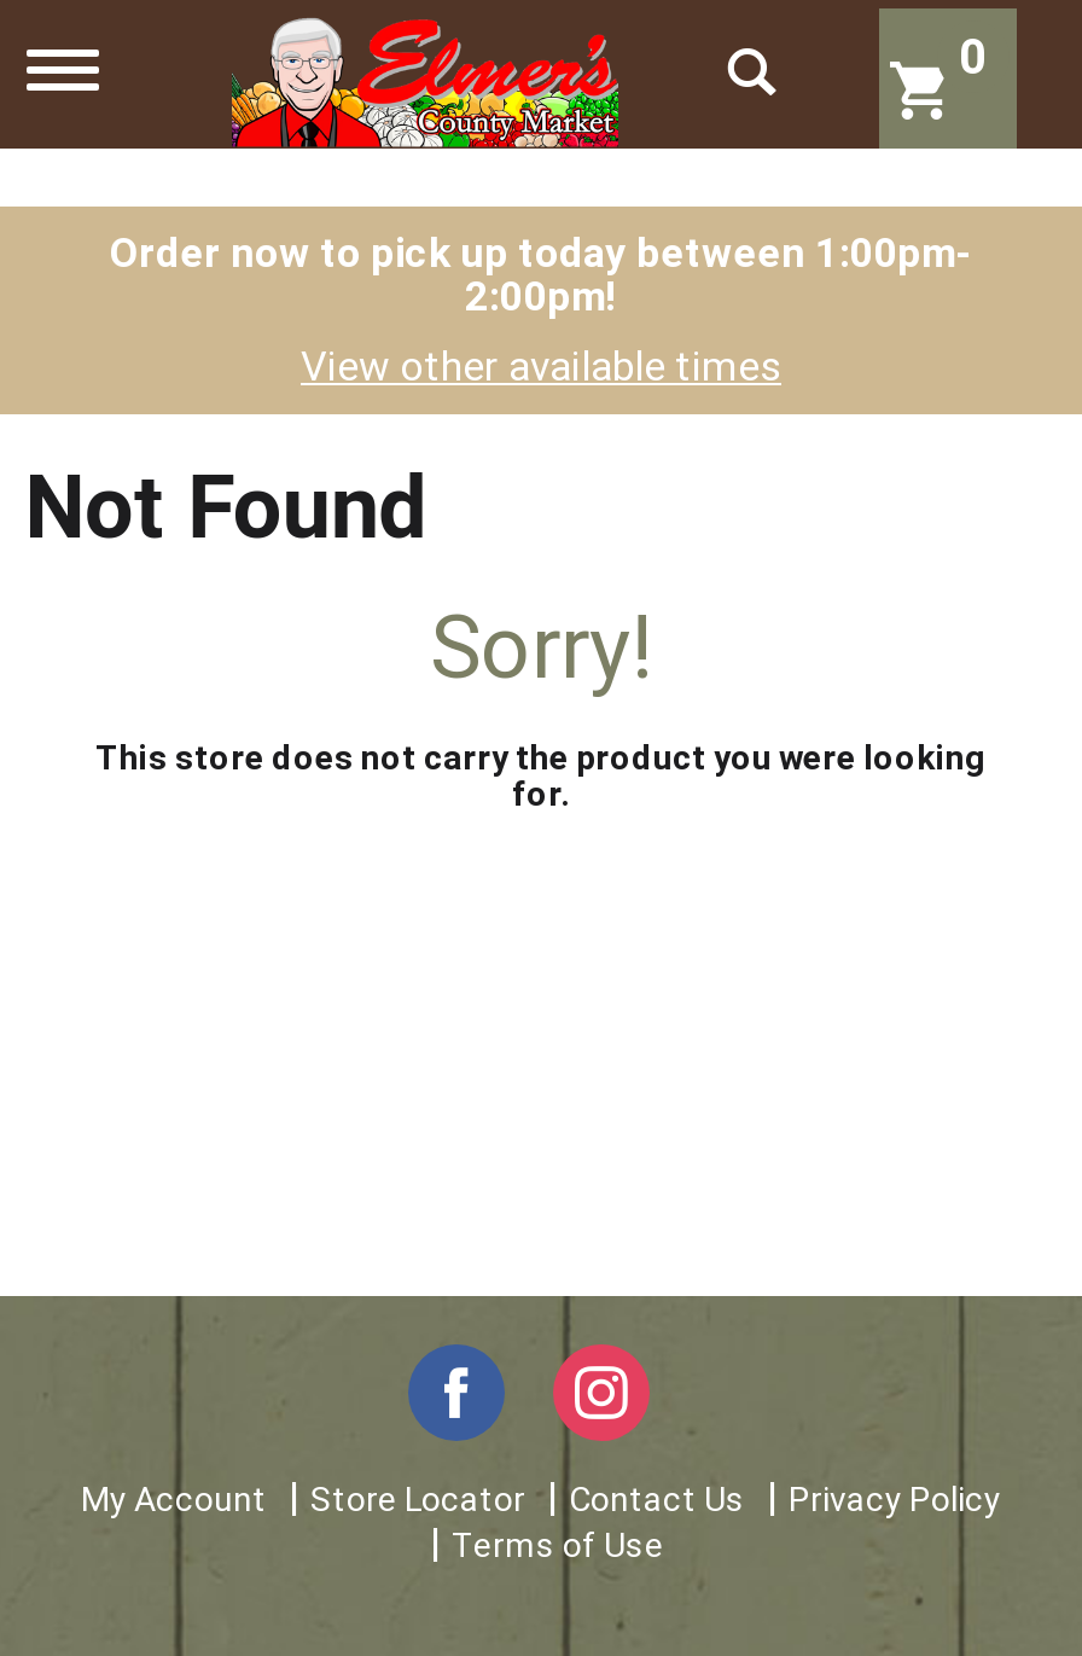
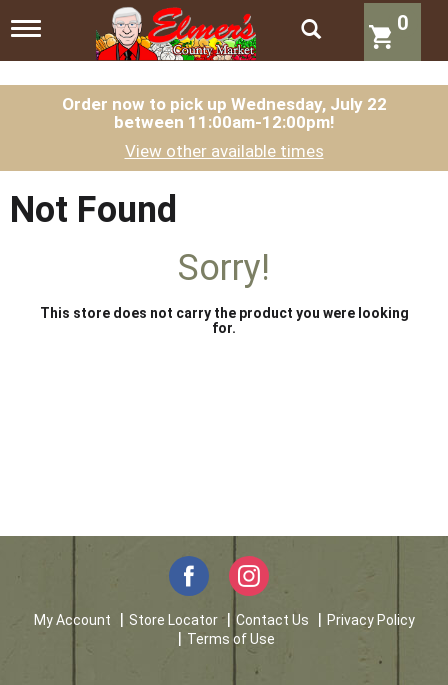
- Order now to pick up today between 1:00pm-
- 2:00pm!
+ Order now to pick up Wednesday, July 22
+ between 11:00am-12:00pm!
